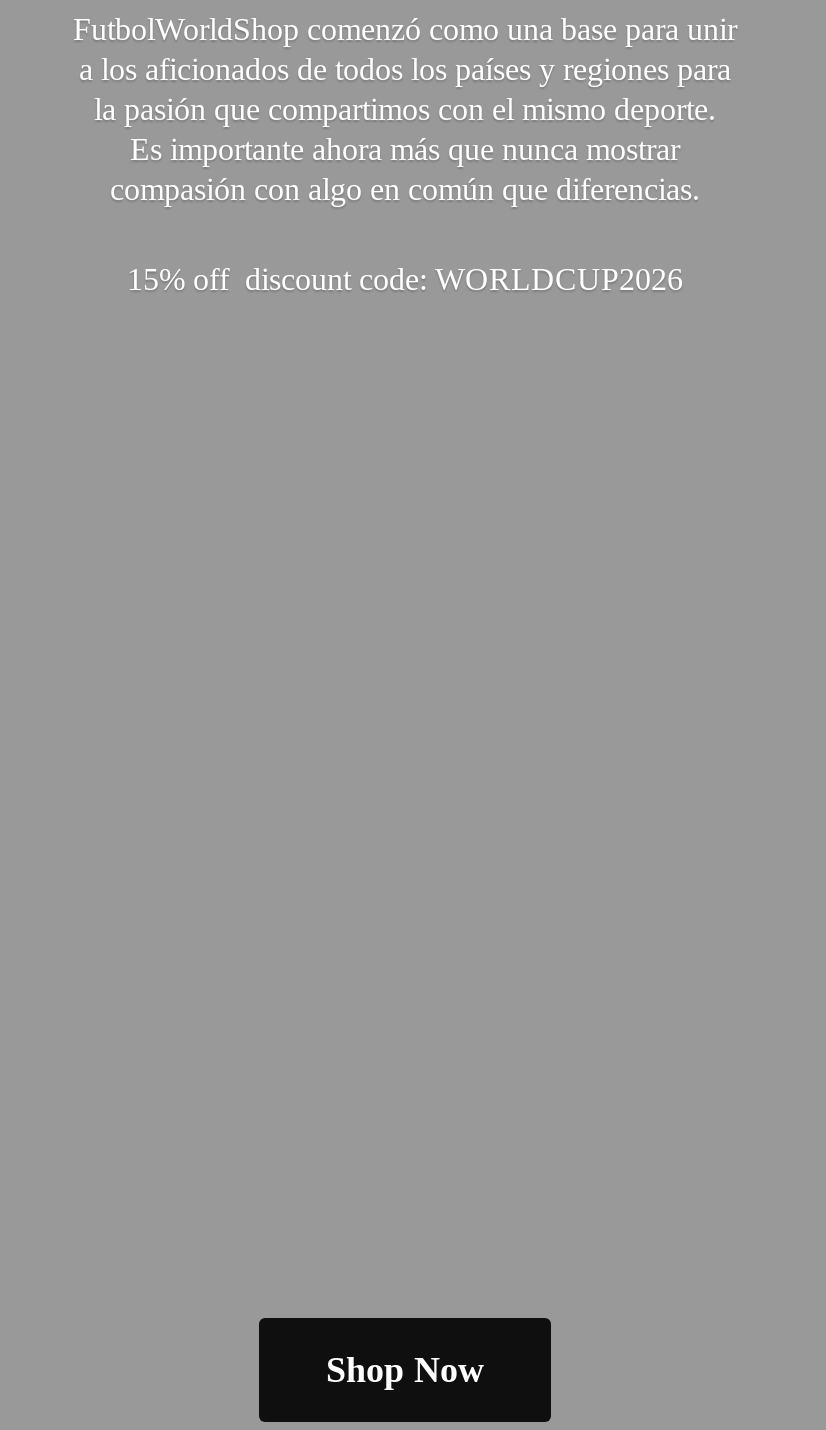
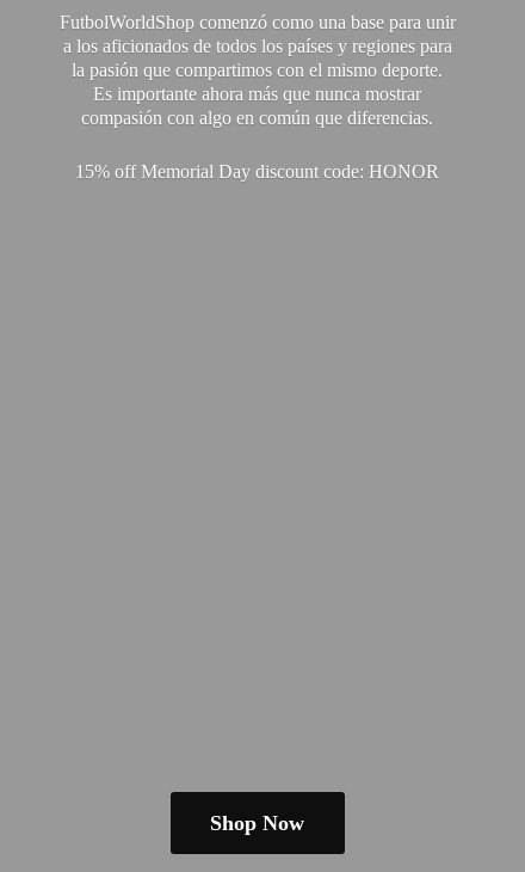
- 15% off discount code: WORLDCUP2026
+ 15% off Memorial Day discount code: HONOR
